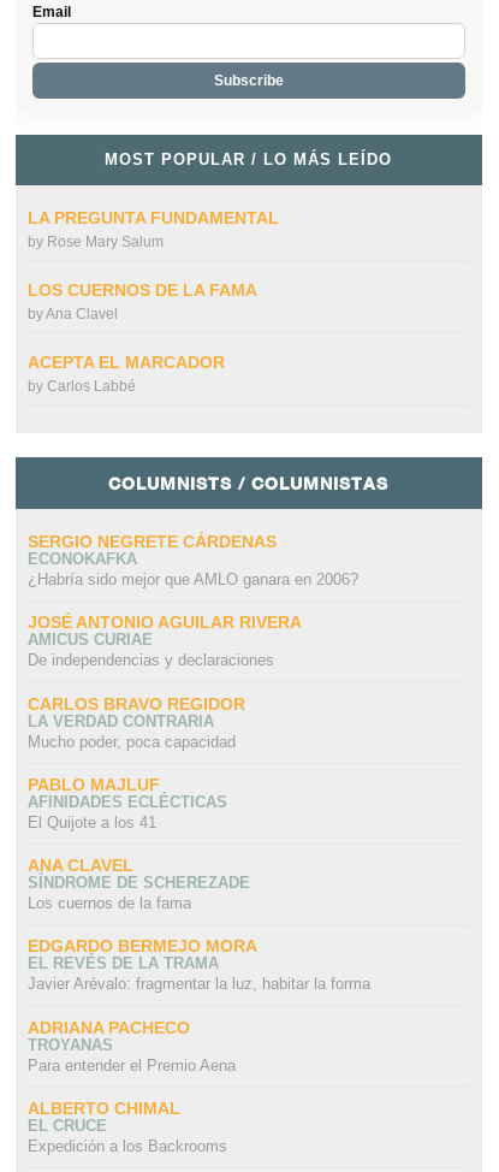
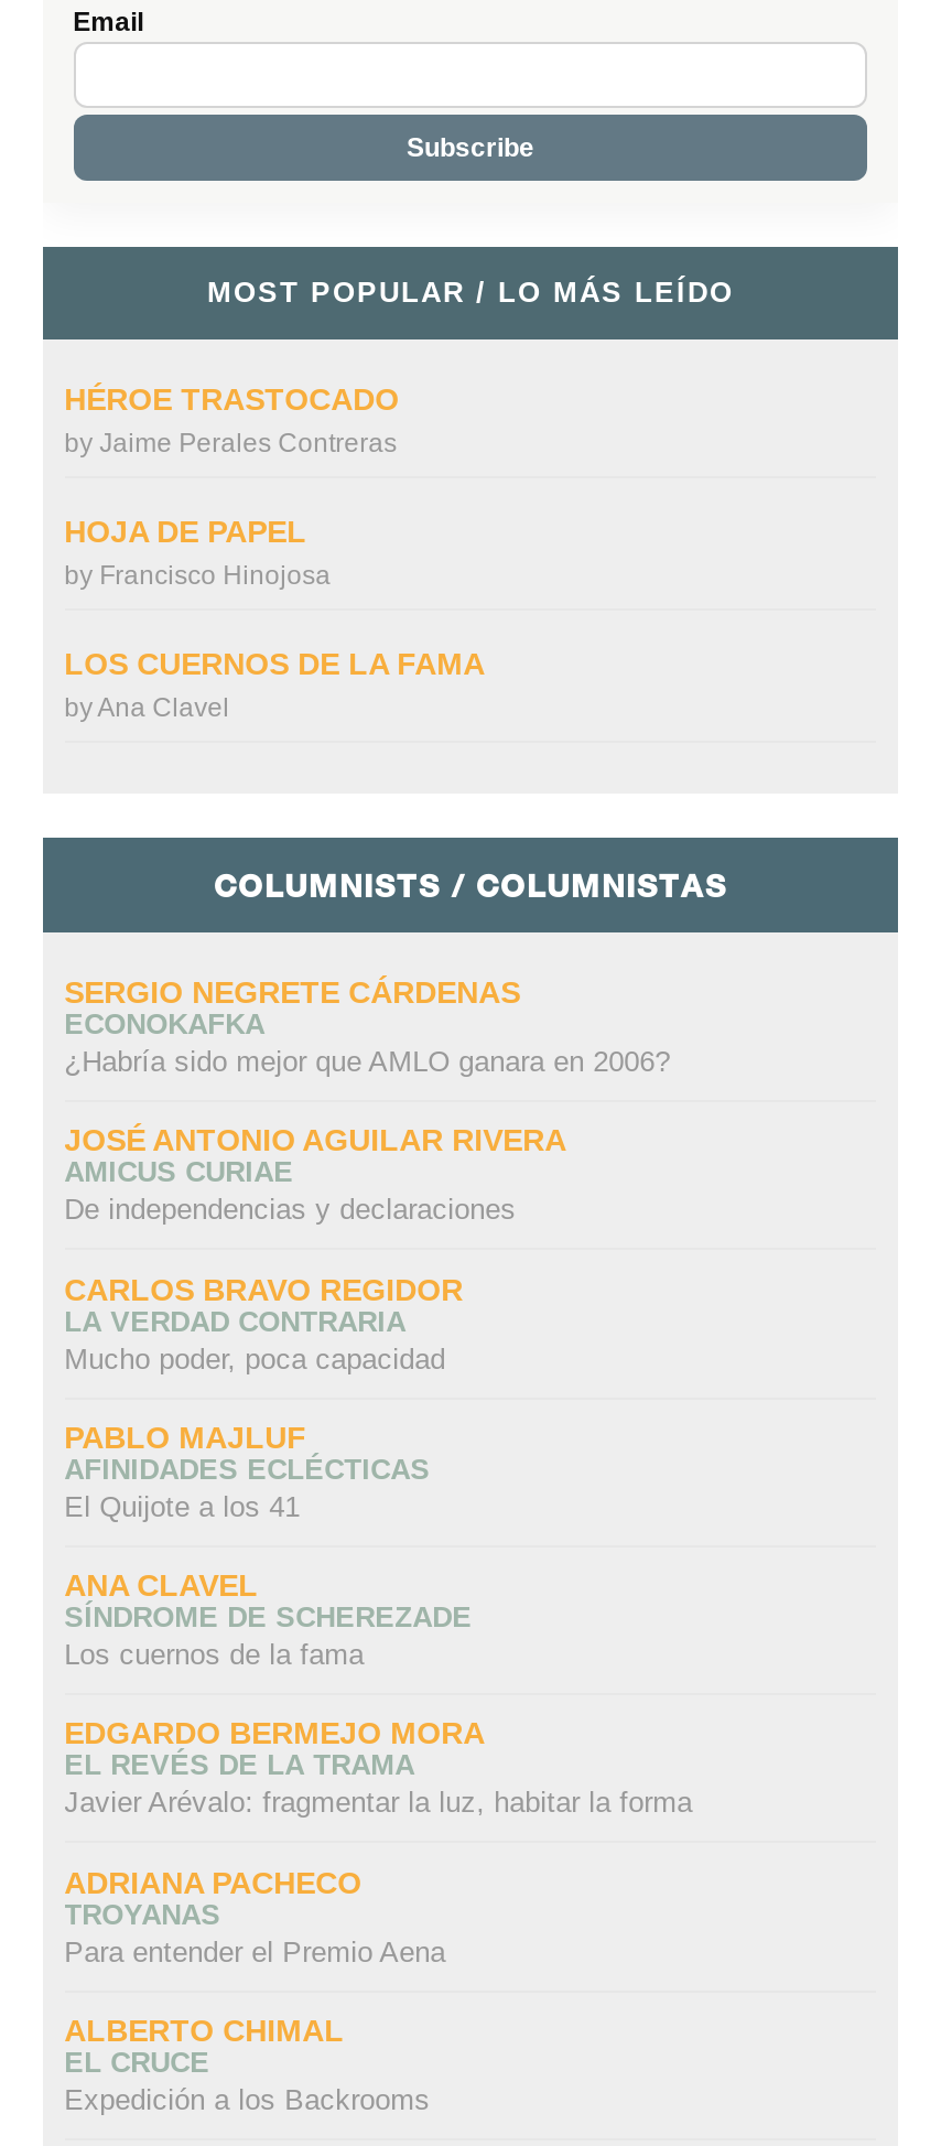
- LA PREGUNTA FUNDAMENTAL
- by Rose Mary Salum
+ HÉROE TRASTOCADO
+ by Jaime Perales Contreras
+ HOJA DE PAPEL
+ by Francisco Hinojosa

moved down: LOS CUERNOS DE LA FAMA | byAna Clavel

- ACEPTA EL MARCADOR
- by Carlos Labbé
